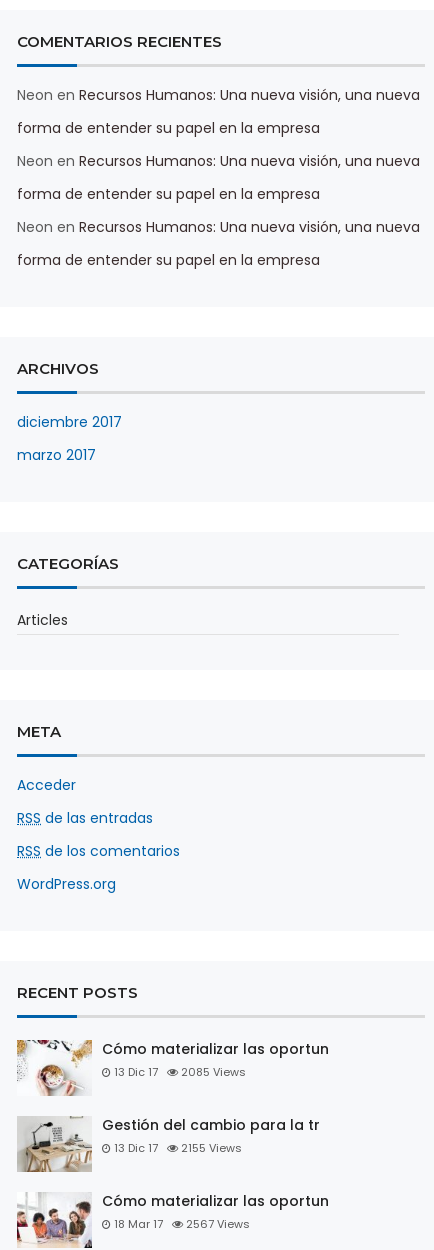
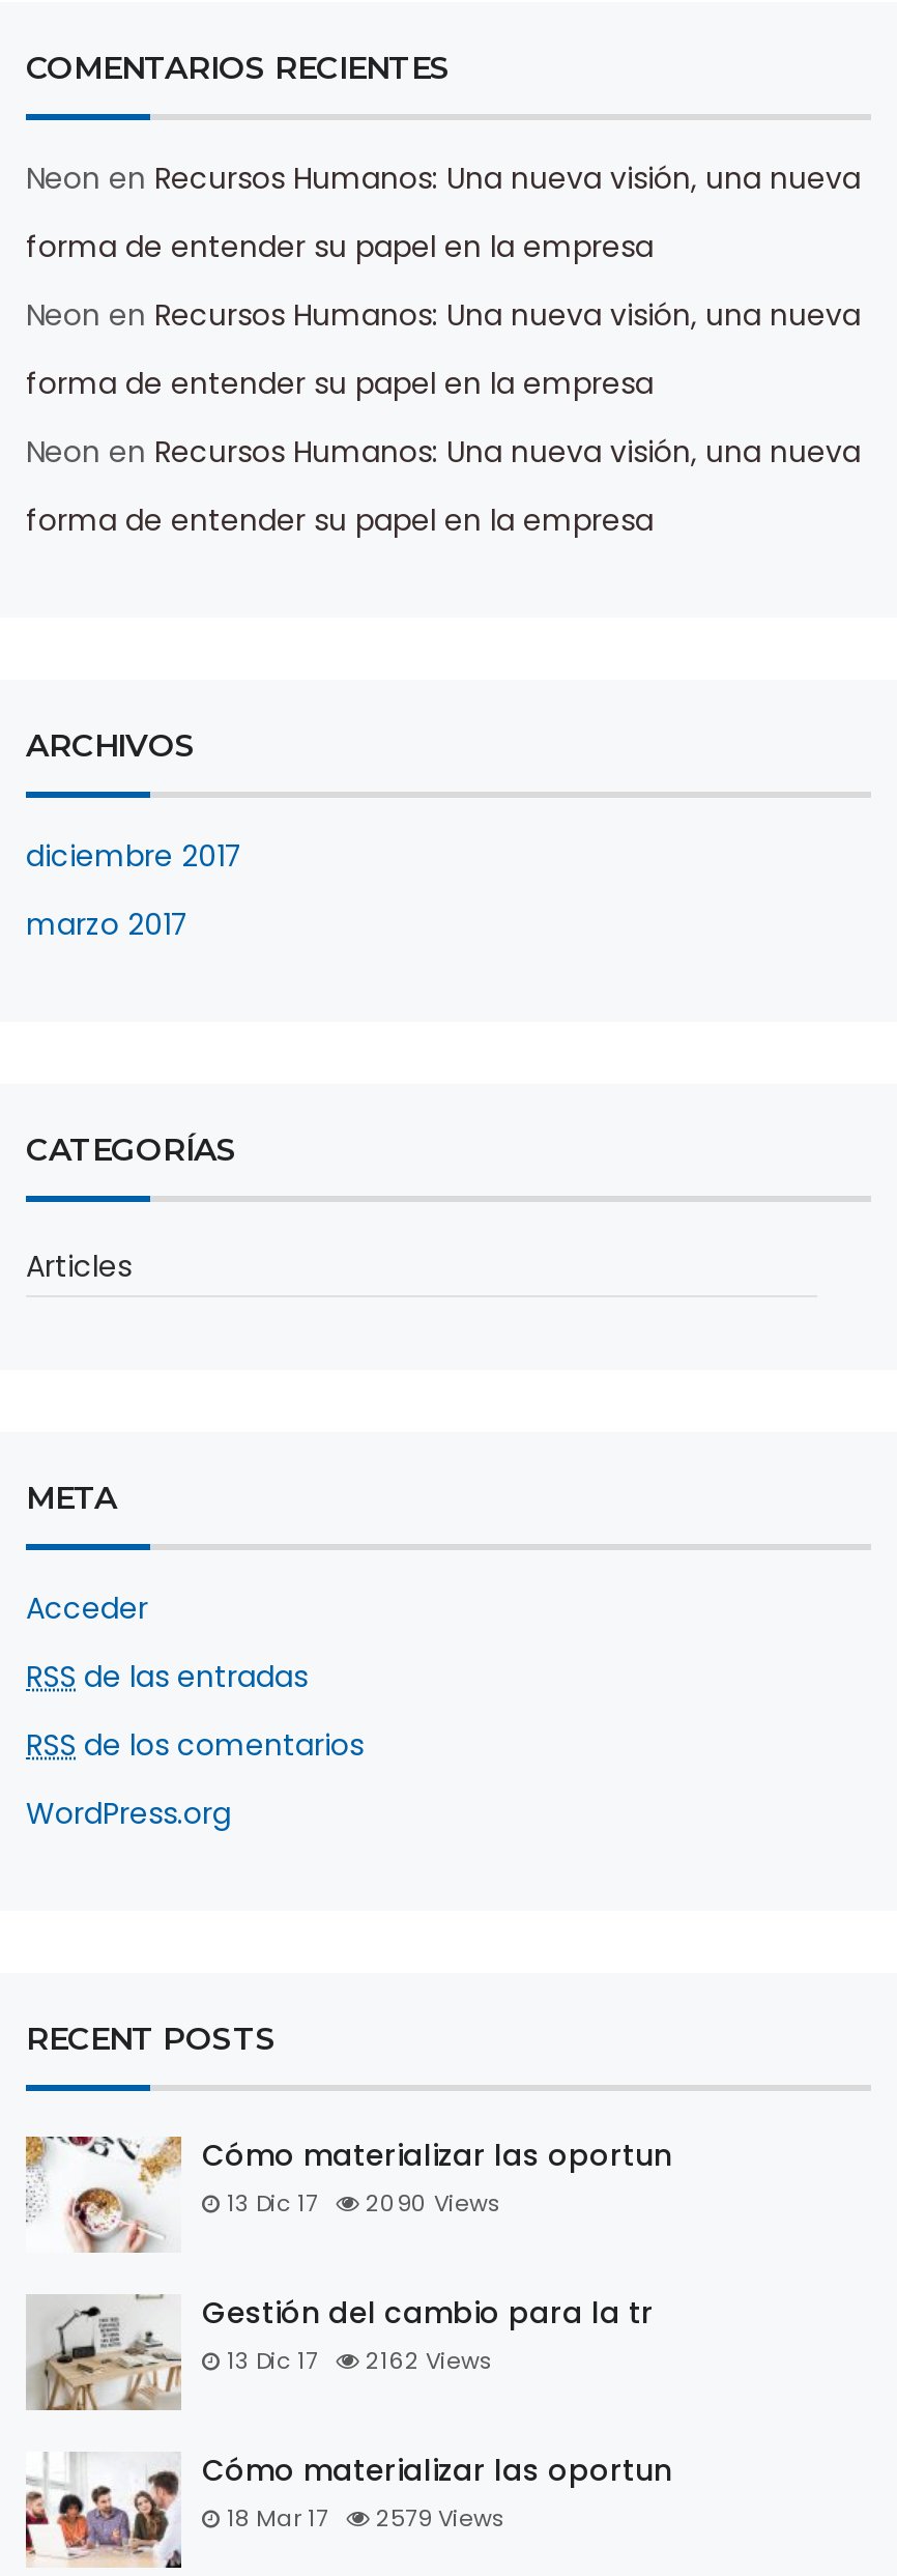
- 13 Dic 17 2085 Views
+ 13 Dic 17 2090 Views

- 13 Dic 17 2155 Views
+ 13 Dic 17 2162 Views

- 18 Mar 17 2567 Views
+ 18 Mar 17 2579 Views
